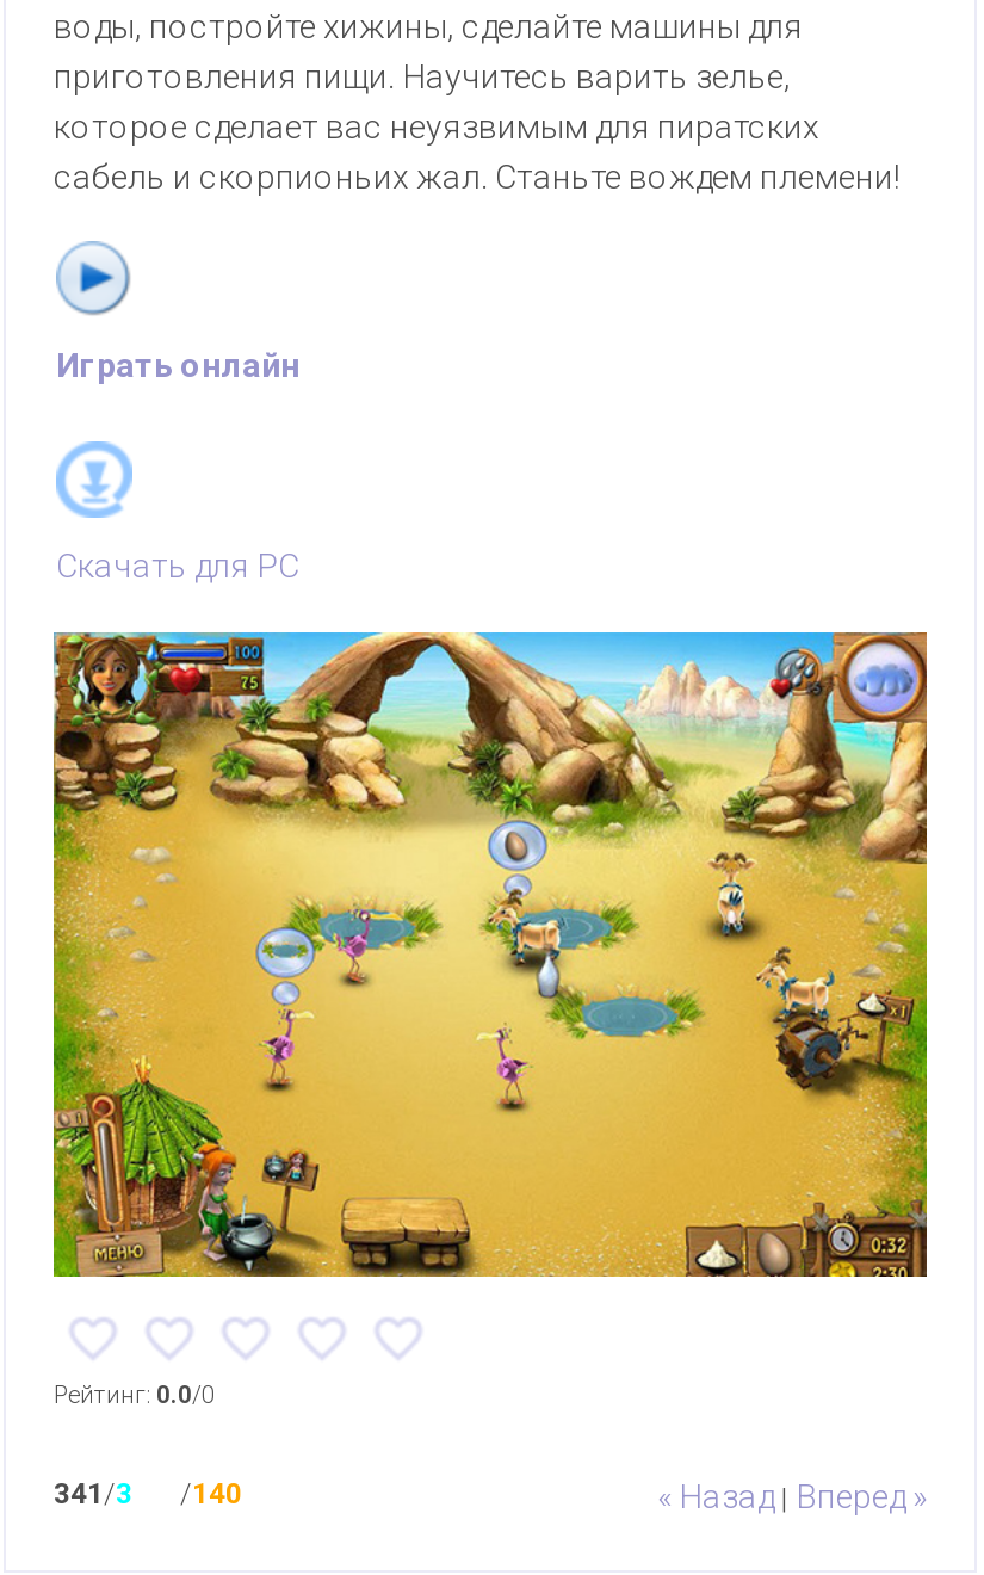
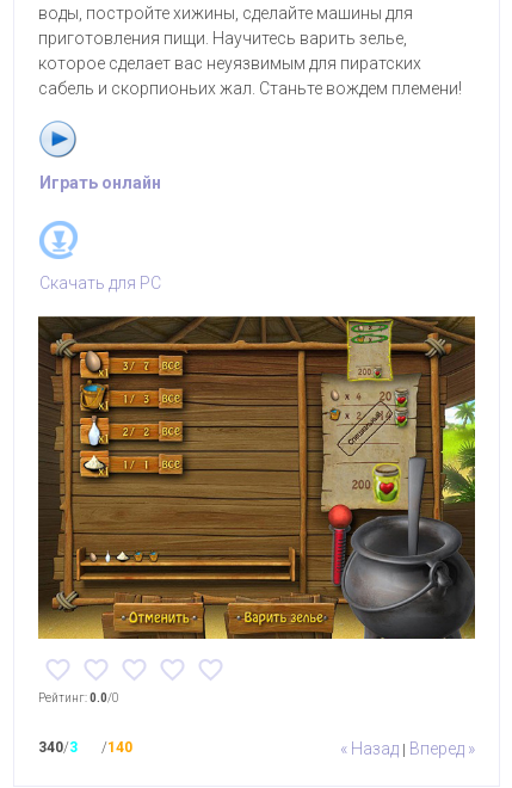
- [image]
+ [image]

- 341 /3 /140
+ 340 /3 /140
